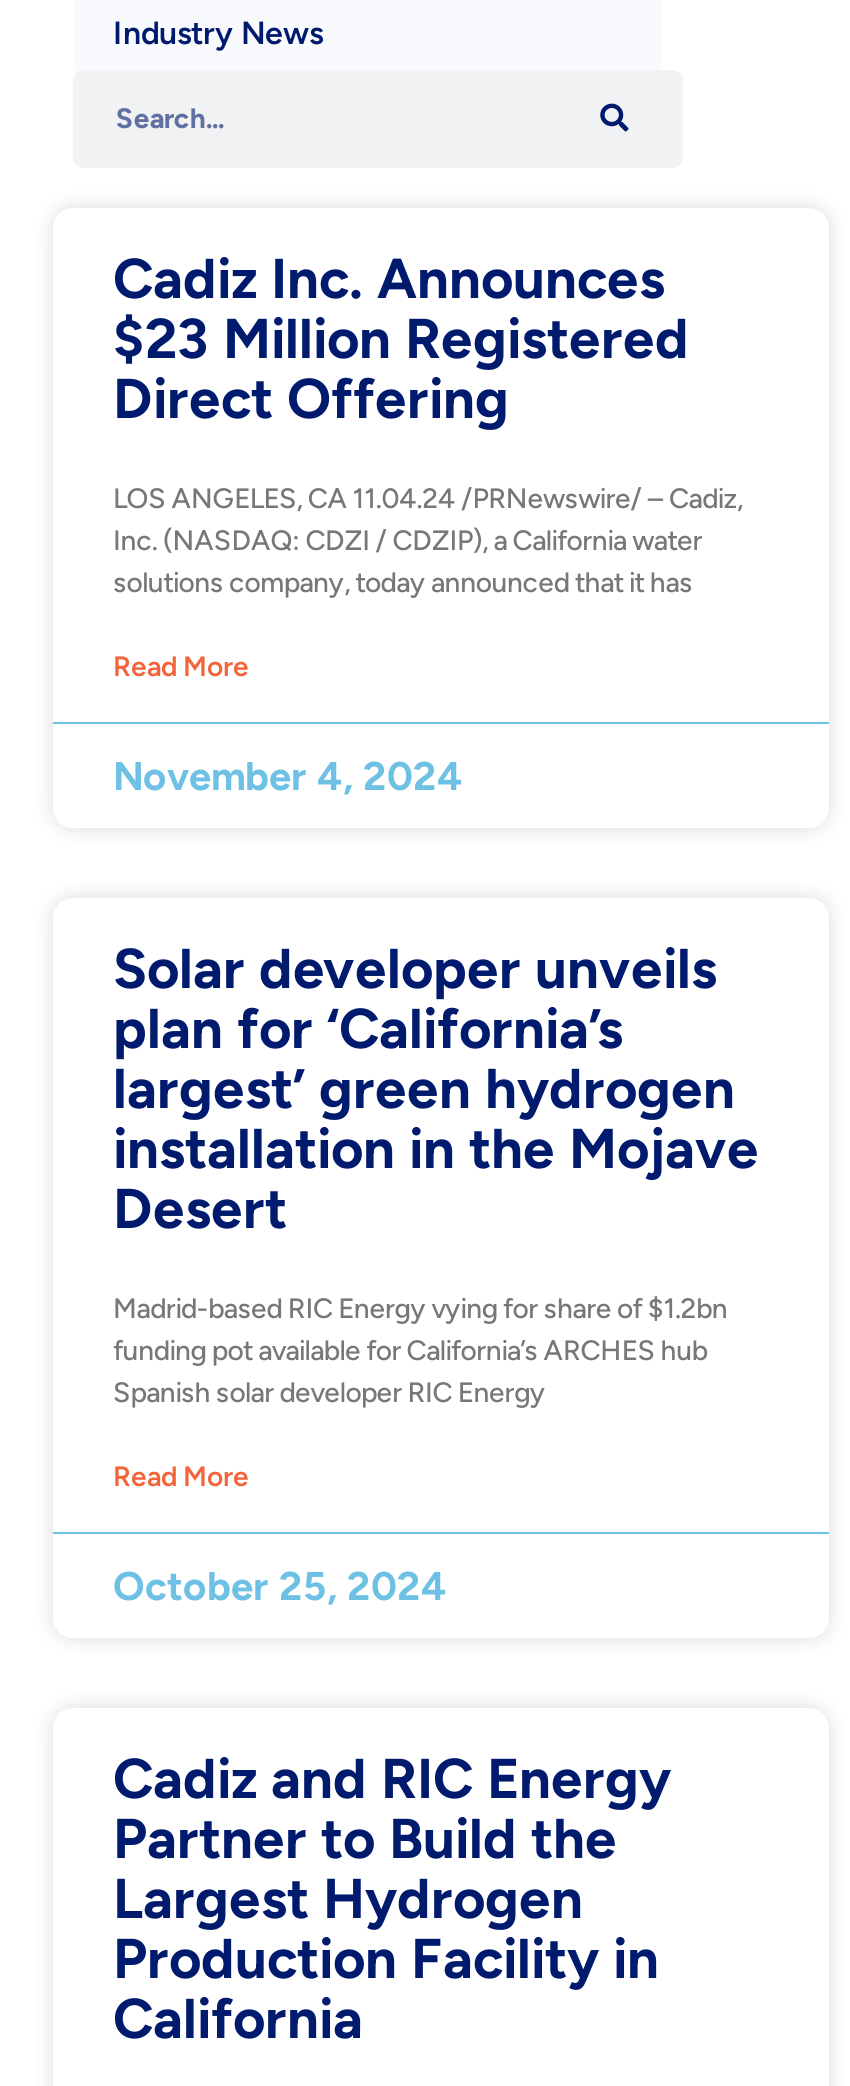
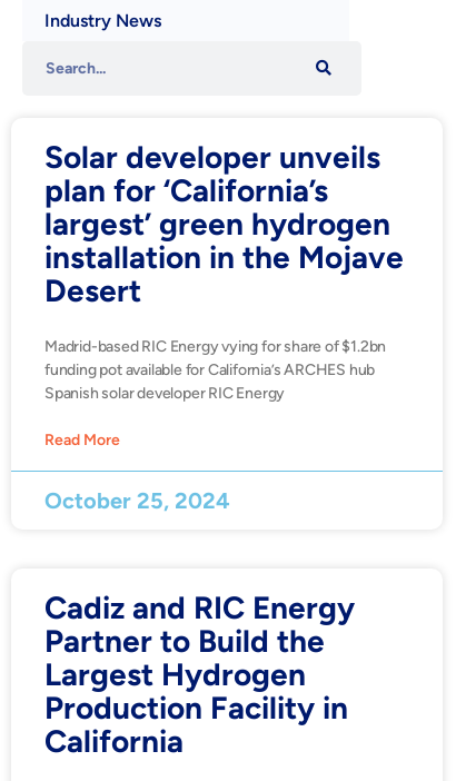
- Cadiz Inc. Announces
- $23 Million Registered
- Direct Offering
- LOS ANGELES, CA 11.04.24 /PRNewswire/ – Cadiz,
- Inc. (NASDAQ: CDZI / CDZIP), a California water
- solutions company, today announced that it has
- Read More
- November 4, 2024
